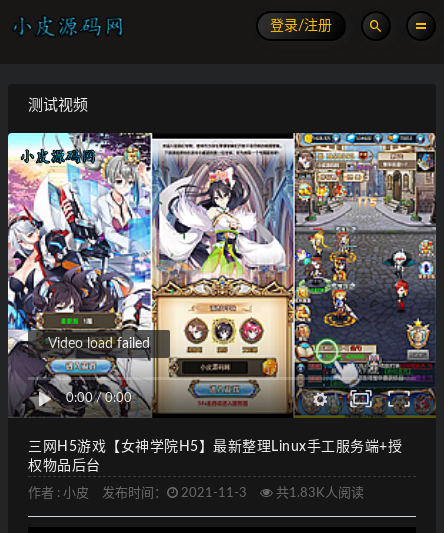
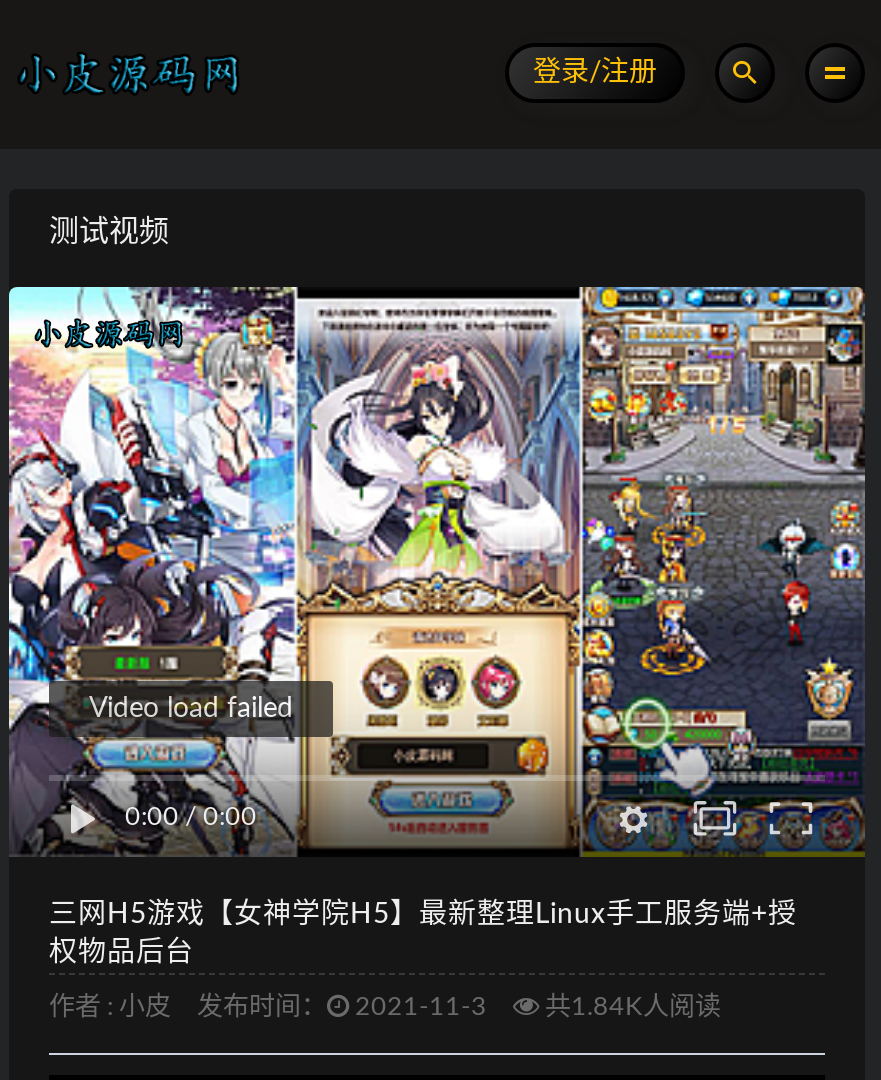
- 共1.83K人阅读
+ 共1.84K人阅读
